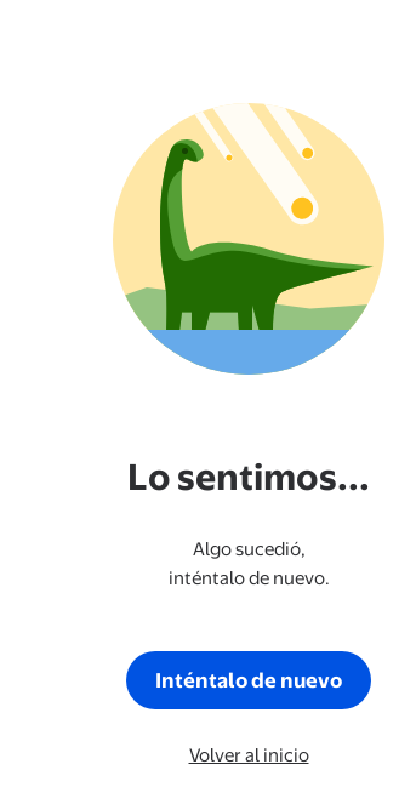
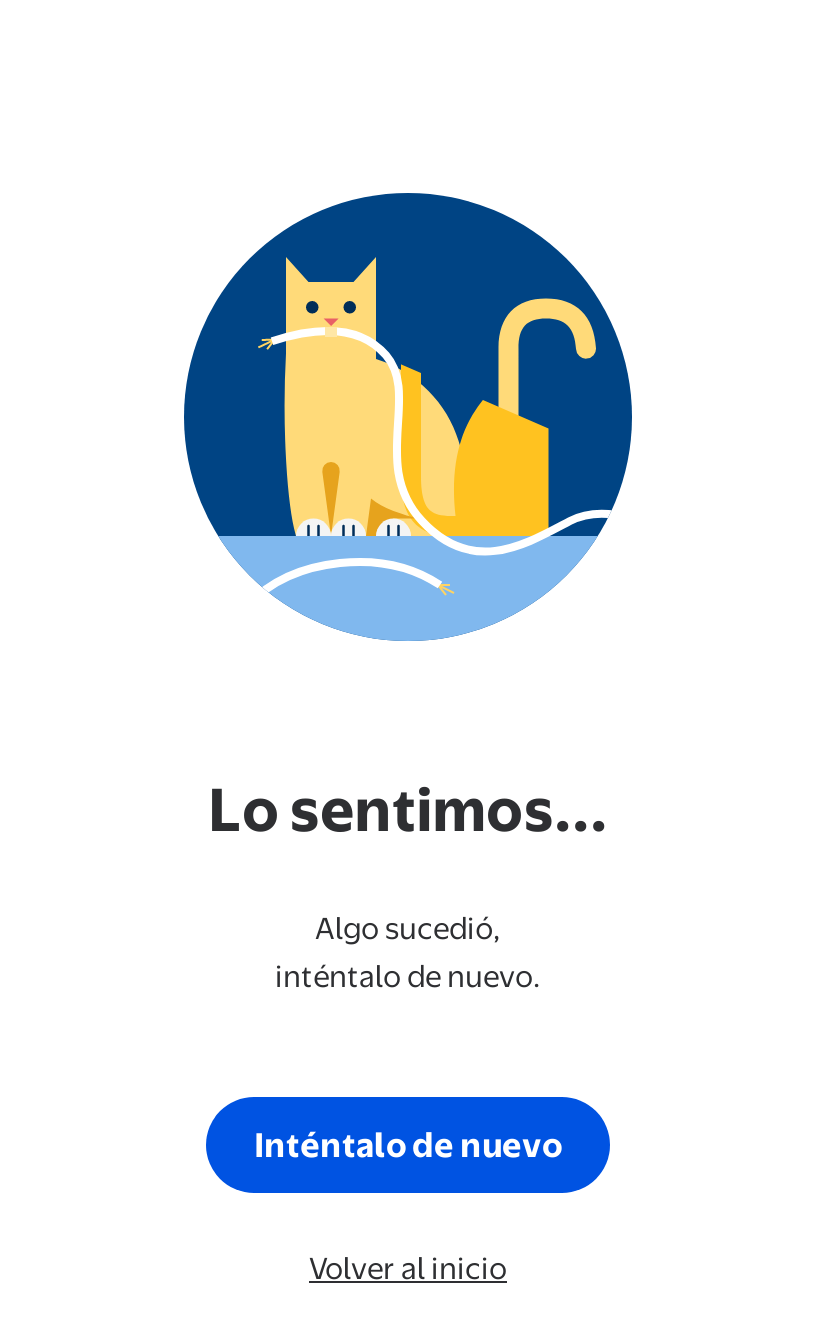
- [image]
+ [image]
